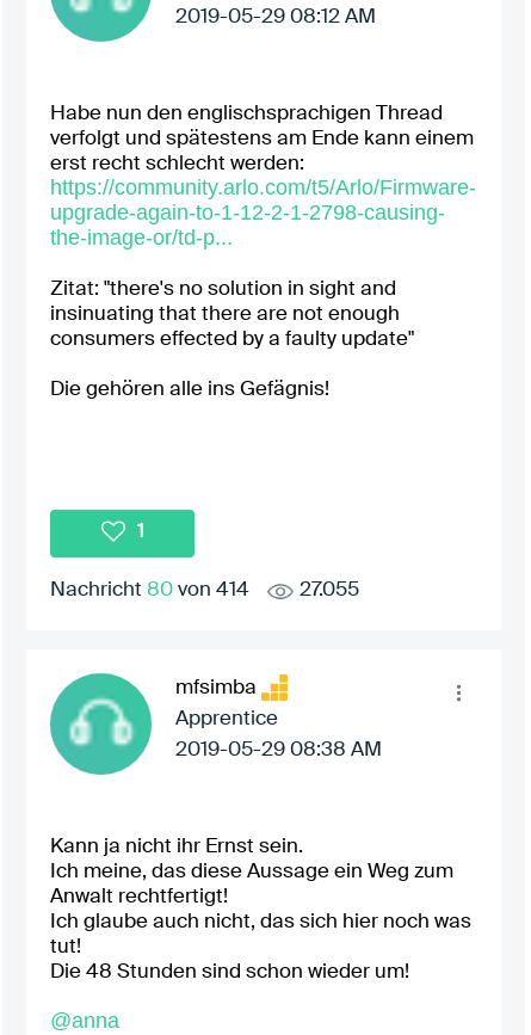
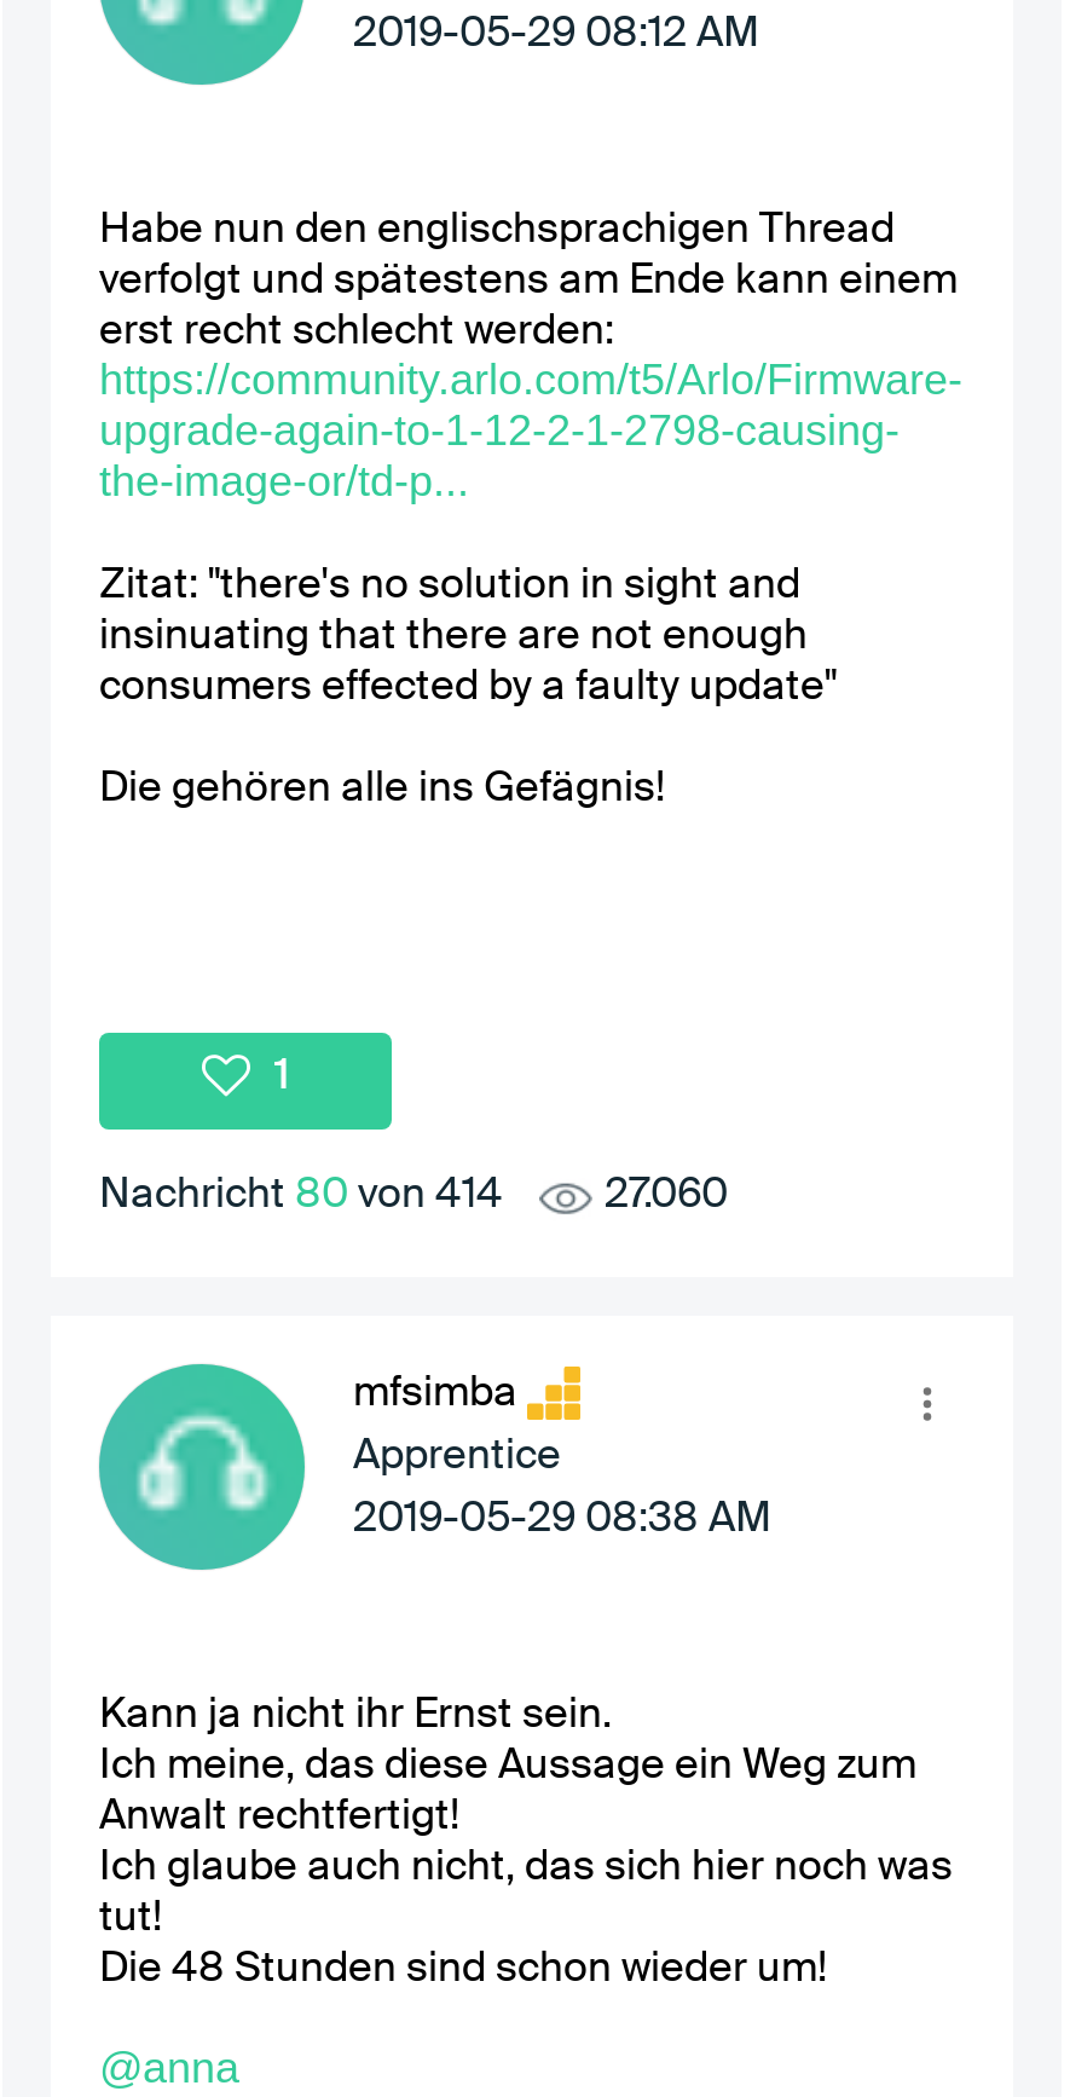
- 27.055
+ 27.060
